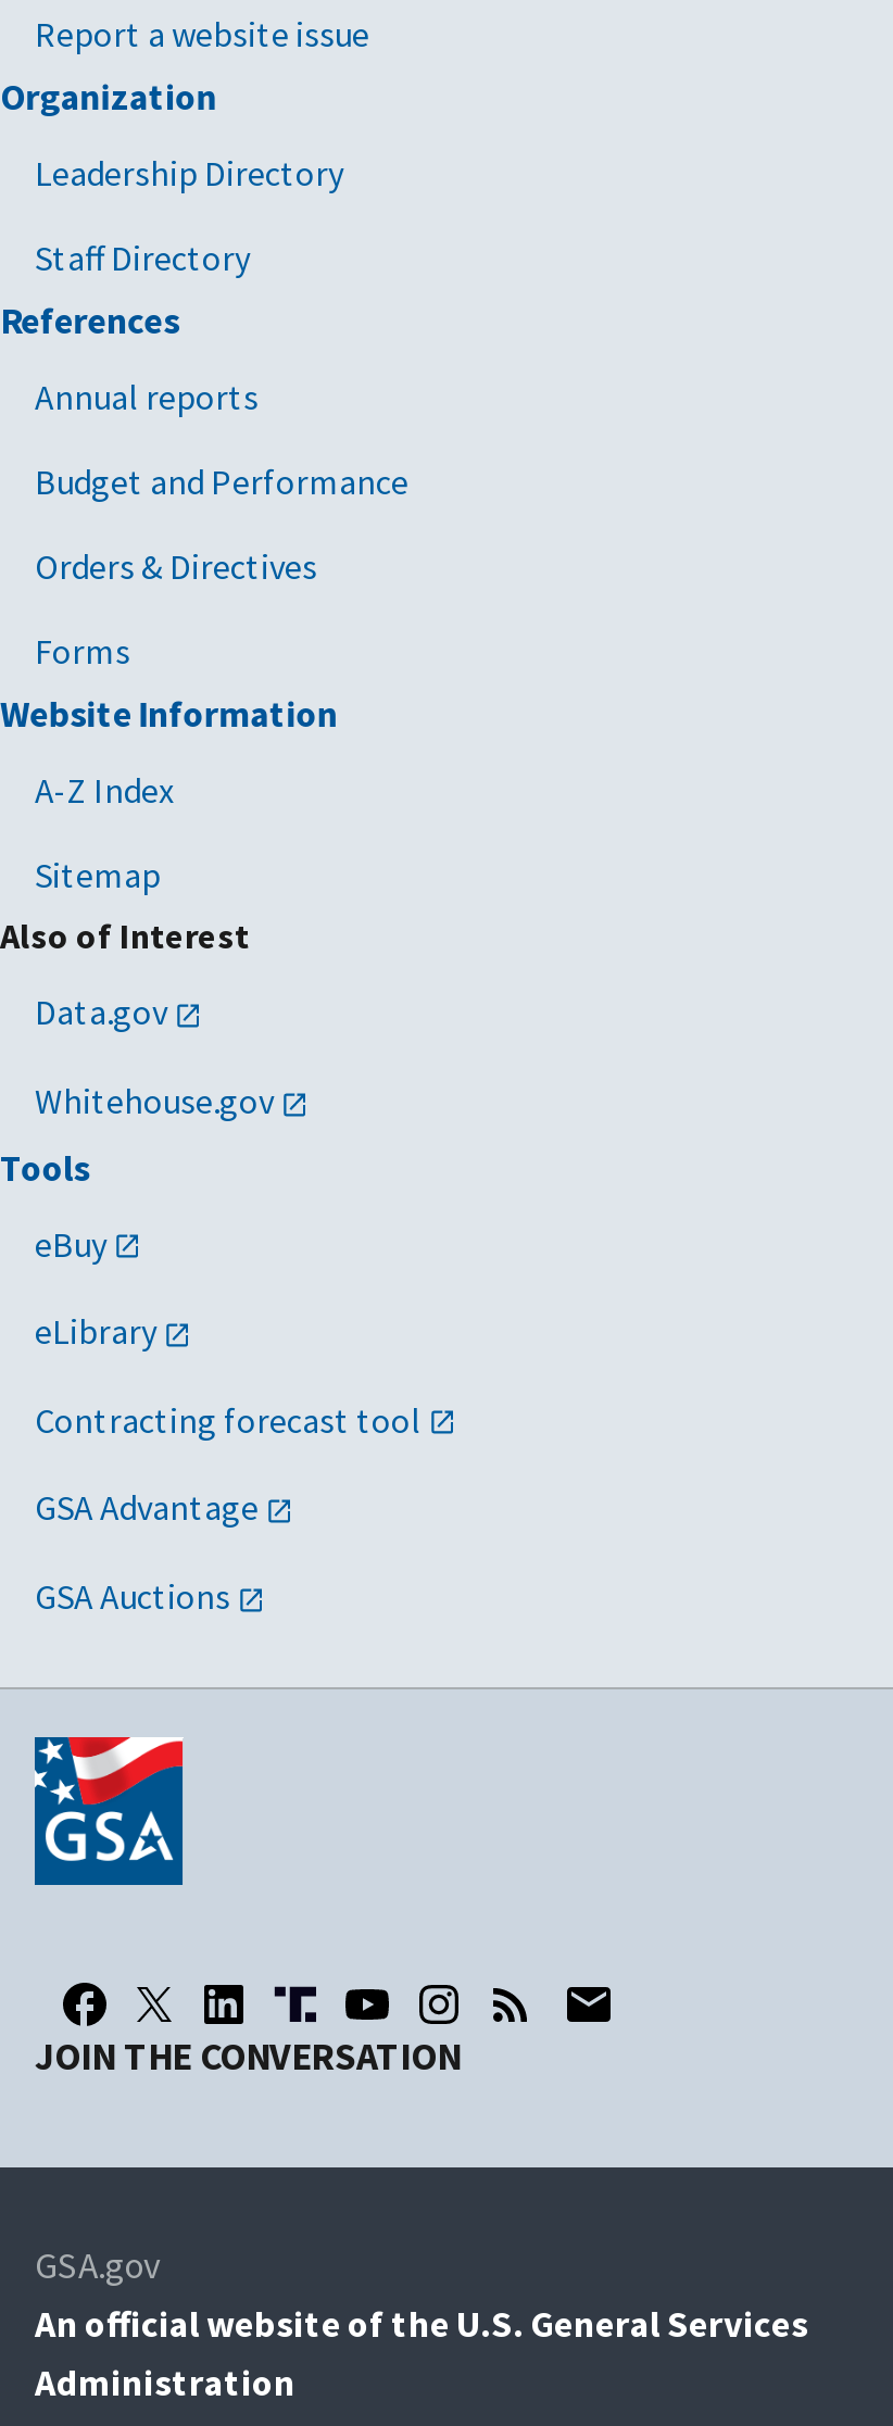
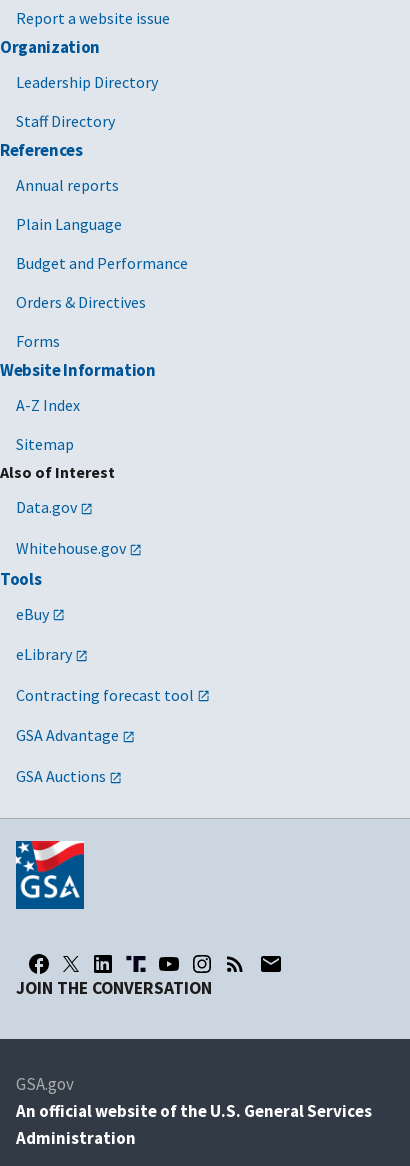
+ Plain Language
